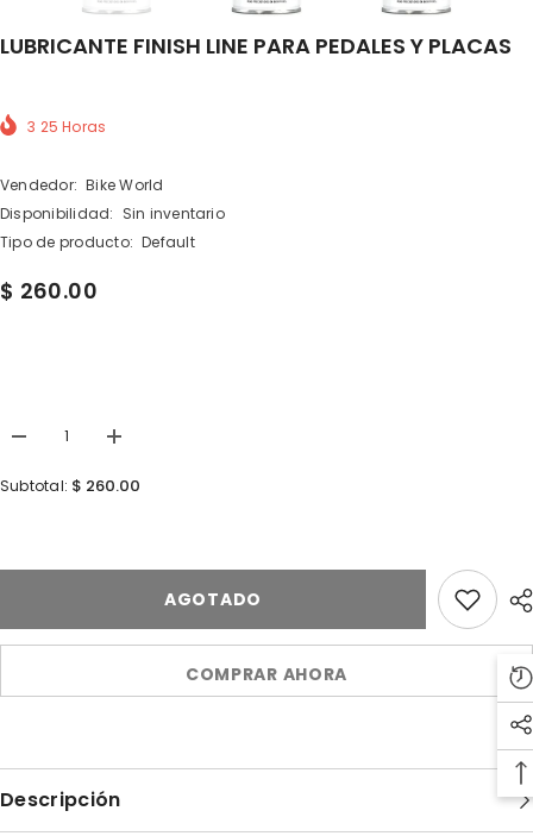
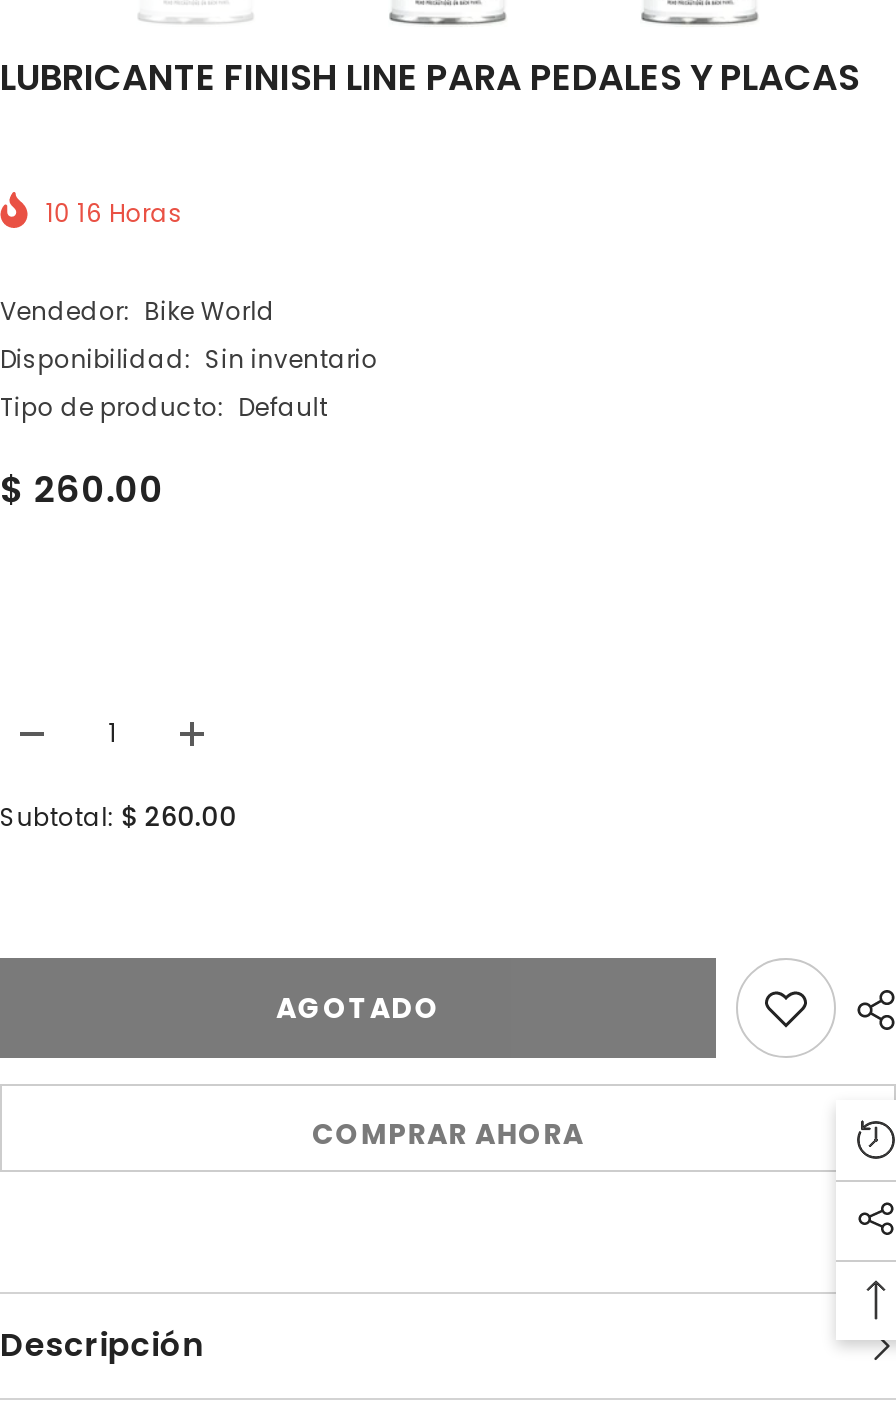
- 3 25 Horas
+ 10 16 Horas
